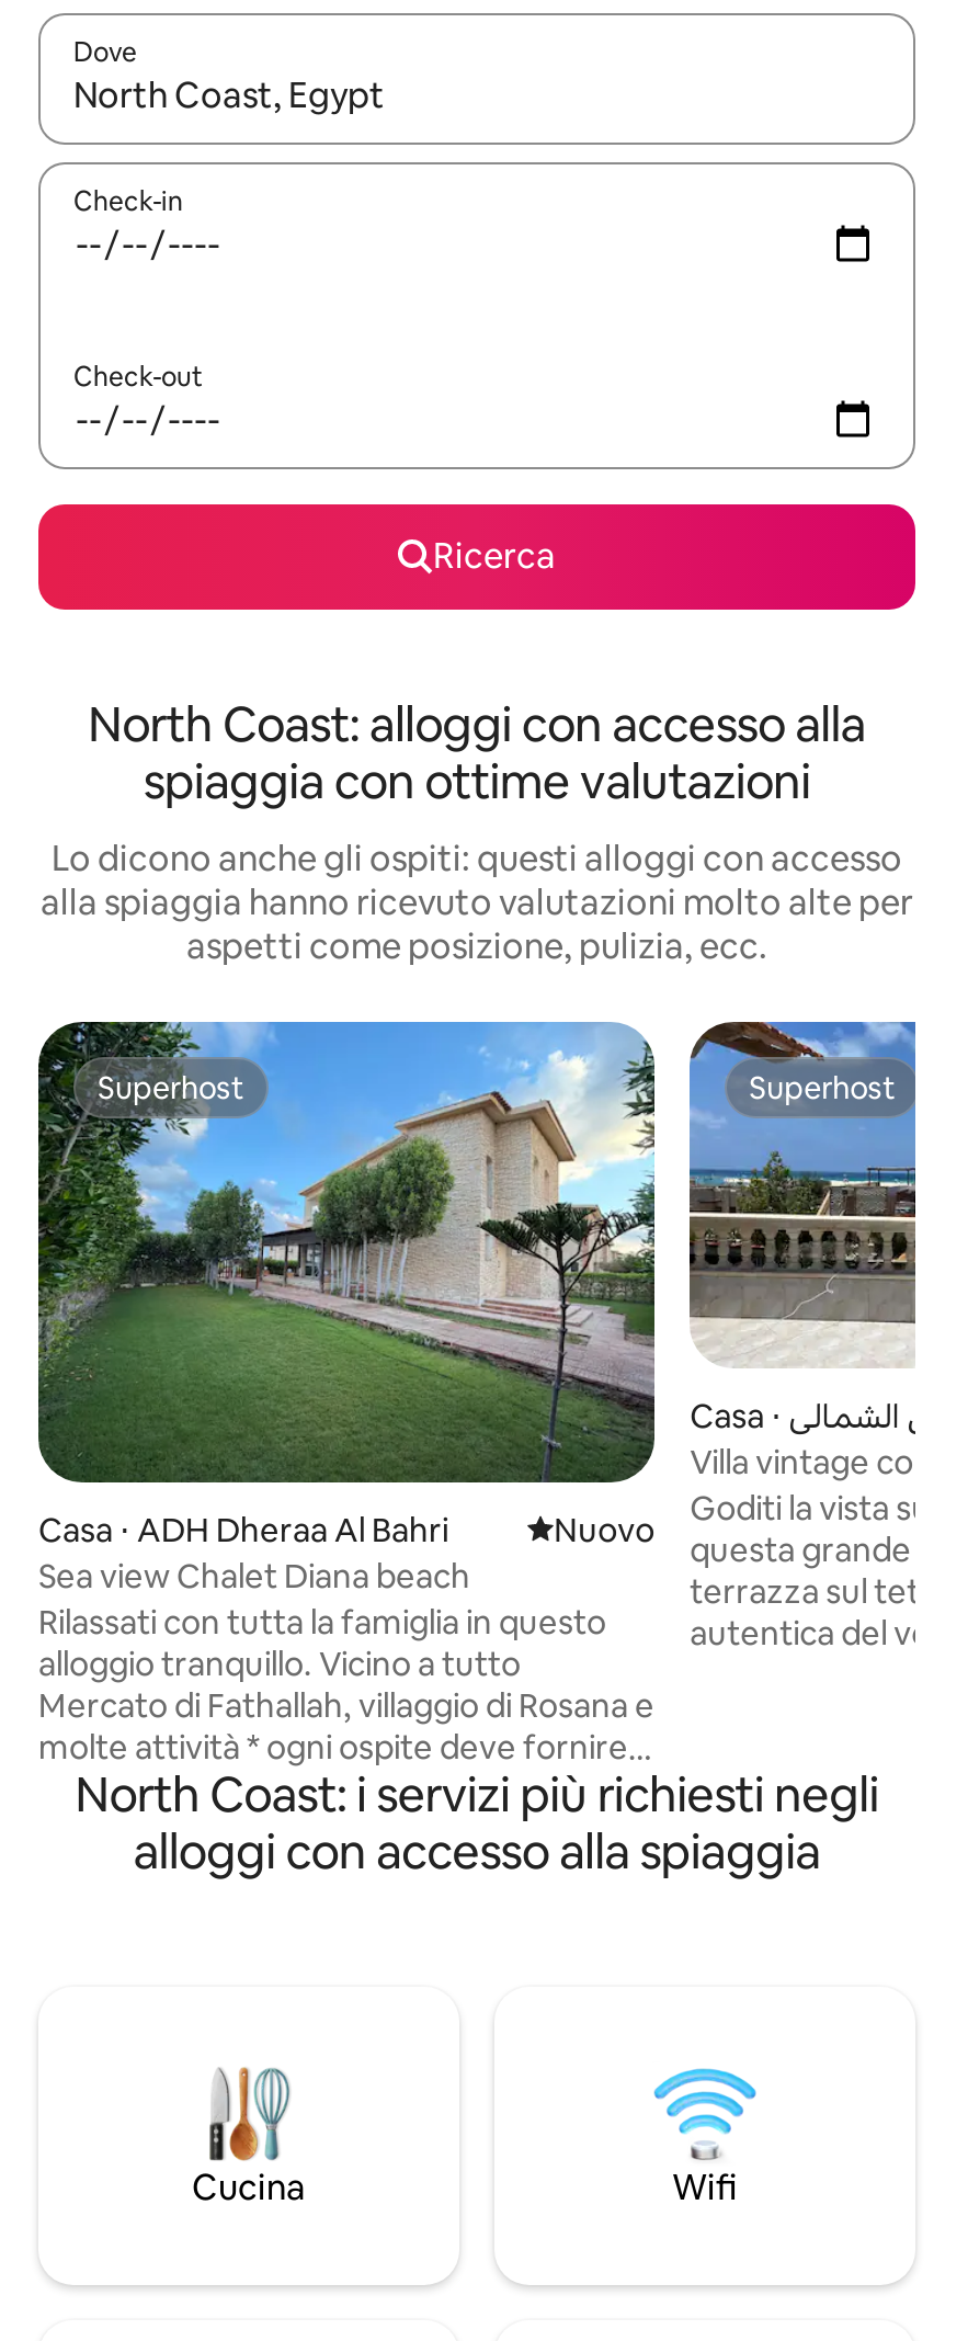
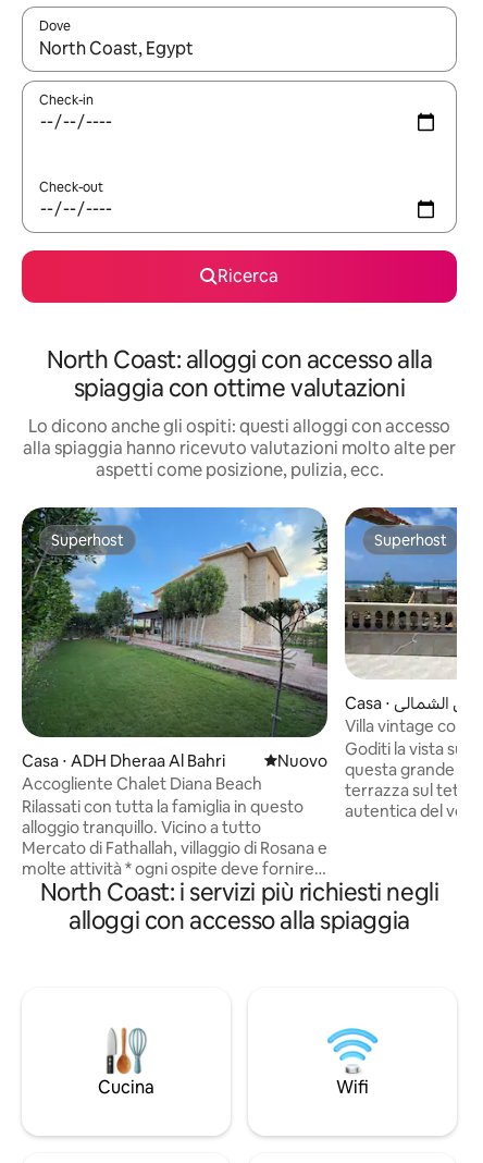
- Sea view Chalet Diana beach
+ Accogliente Chalet Diana Beach
